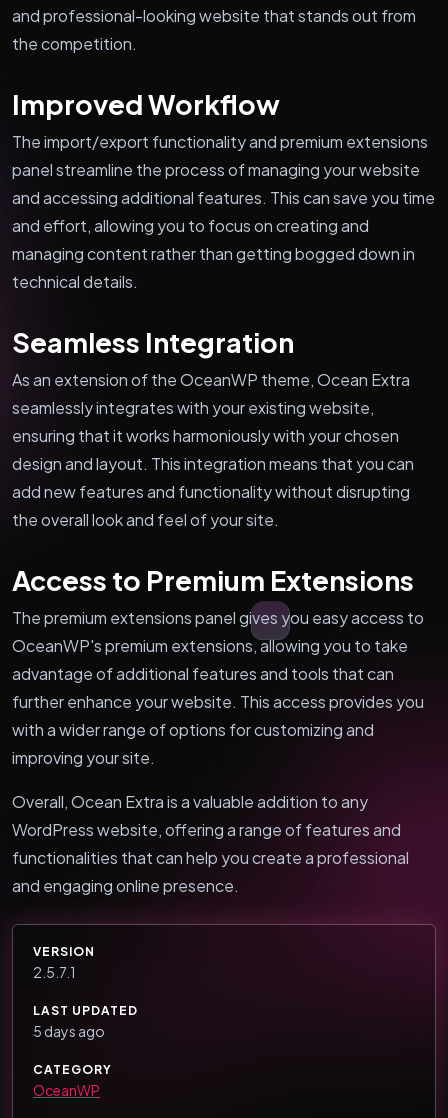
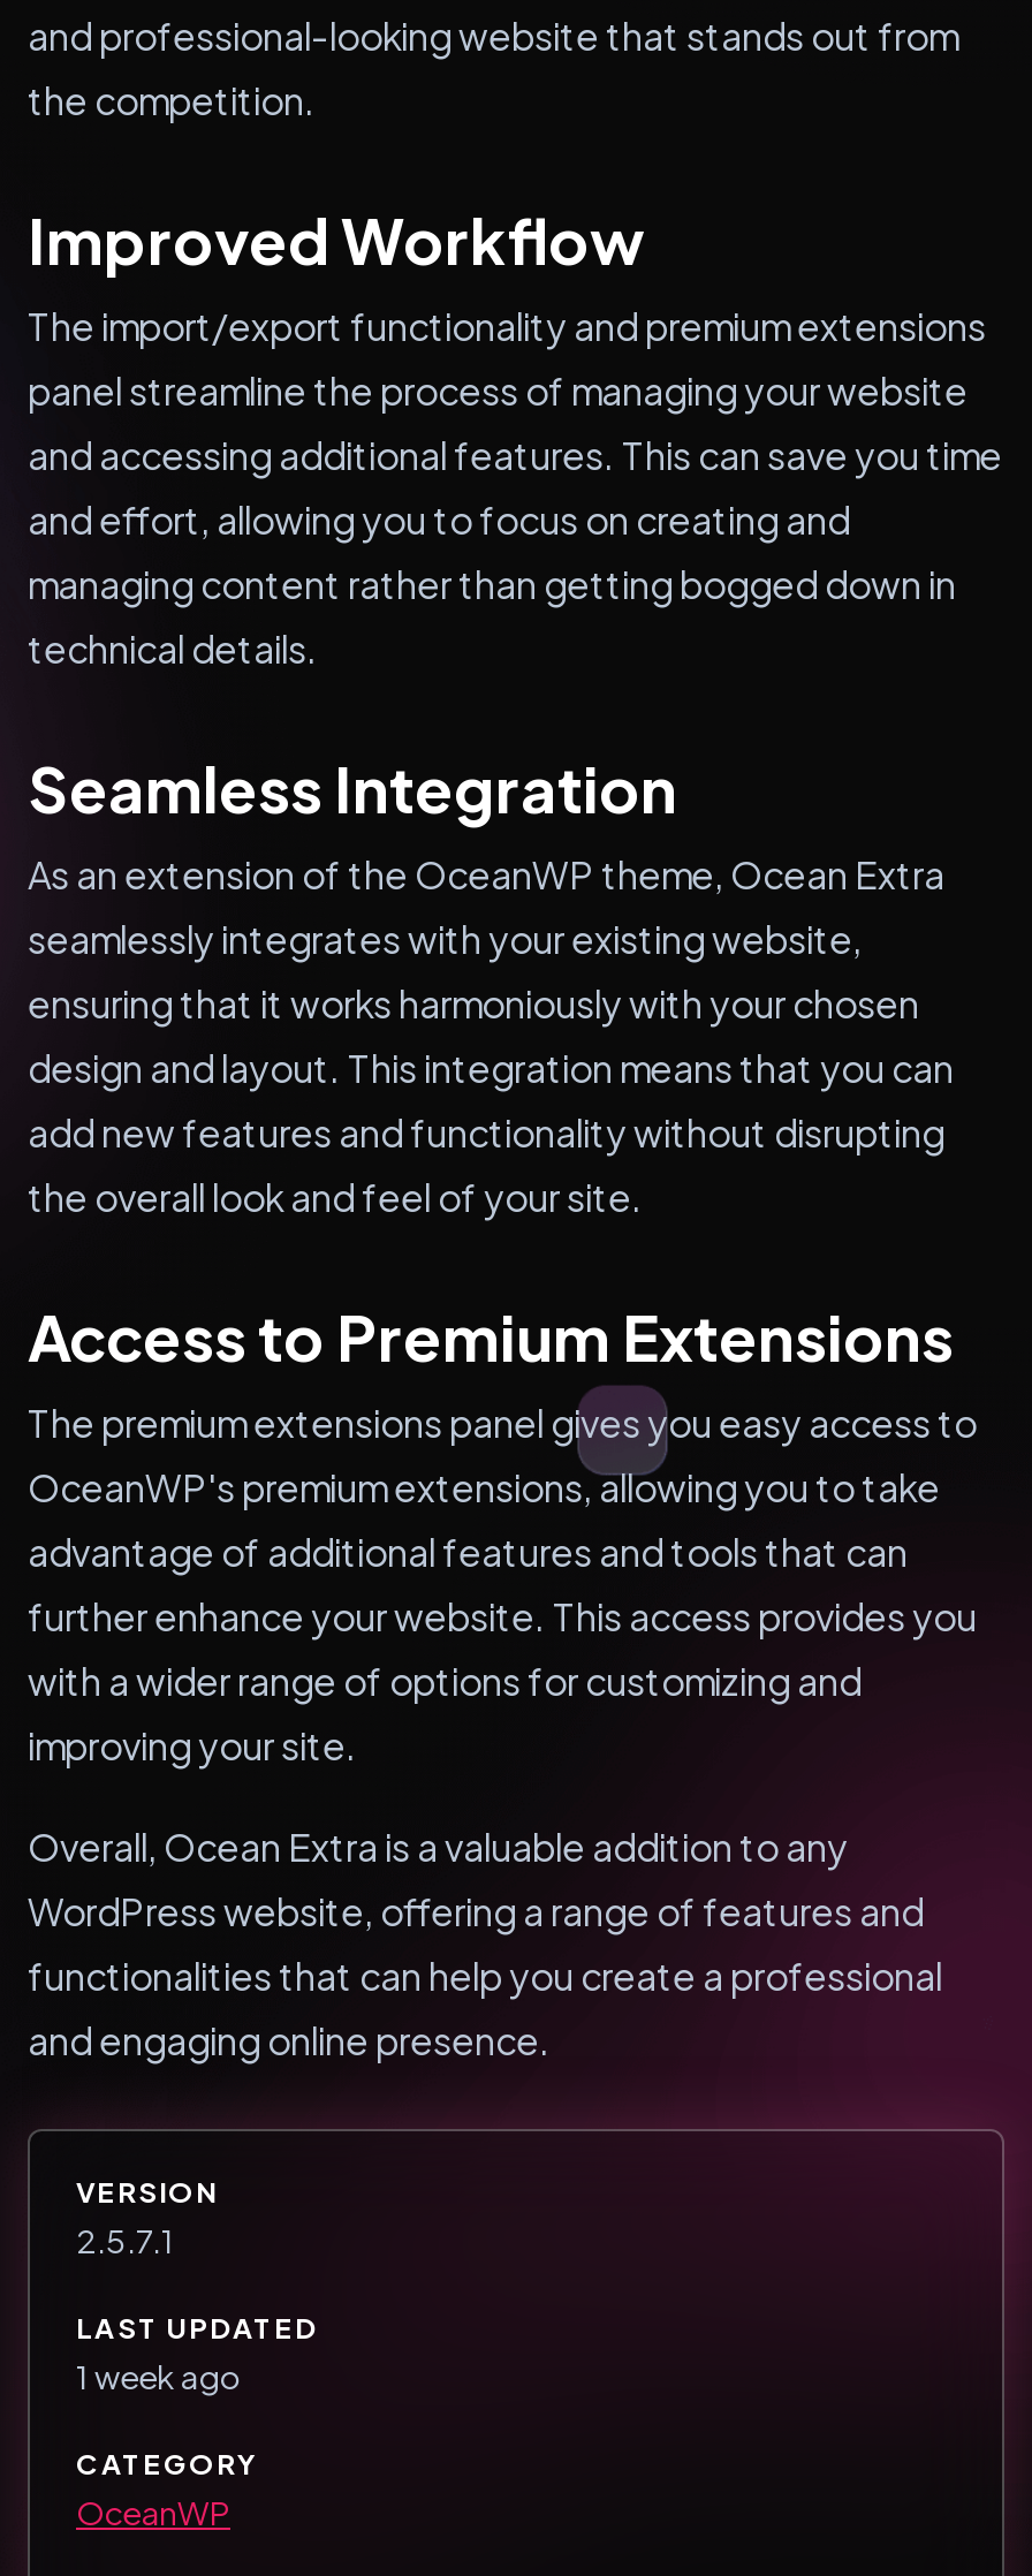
- 5 days ago
+ 1 week ago
